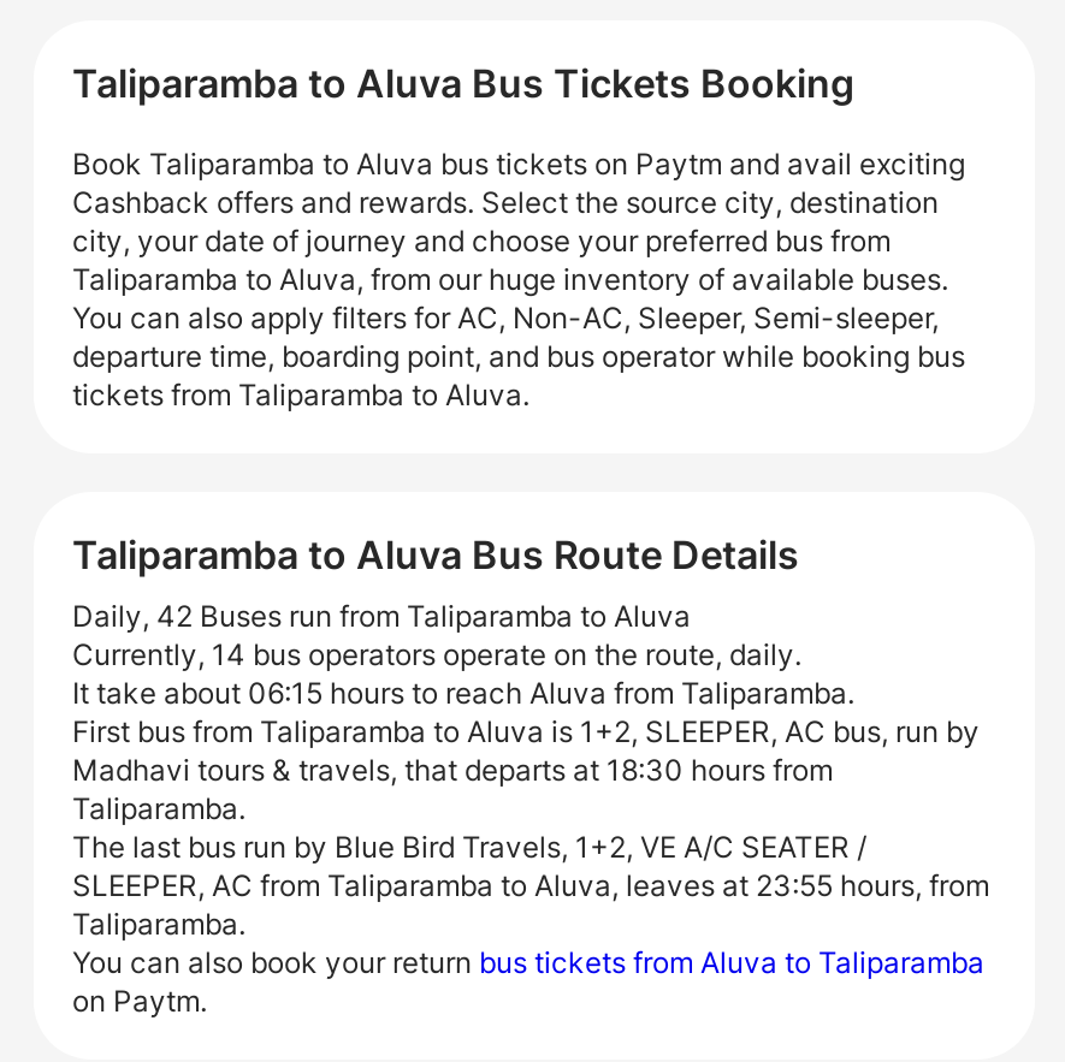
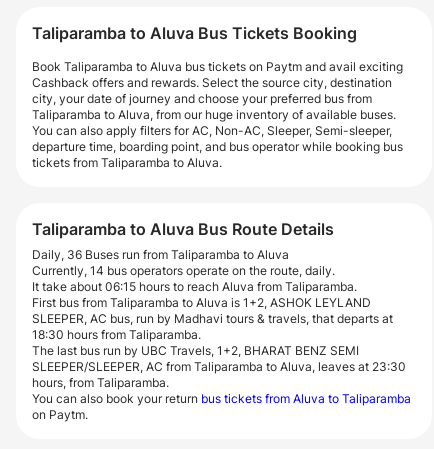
- Daily, 42 Buses run from Taliparamba to Aluva
+ Daily, 36 Buses run from Taliparamba to Aluva

- First bus from Taliparamba to Aluva is 1+2, SLEEPER, AC bus, run by
- Madhavi tours & travels, that departs at 18:30 hours from
- Taliparamba.
- The last bus run by Blue Bird Travels, 1+2, VE A/C SEATER /
- SLEEPER, AC from Taliparamba to Aluva, leaves at 23:55 hours, from
- Taliparamba.
+ First bus from Taliparamba to Aluva is 1+2, ASHOK LEYLAND
+ SLEEPER, AC bus, run by Madhavi tours & travels, that departs at
+ 18:30 hours from Taliparamba.
+ The last bus run by UBC Travels, 1+2, BHARAT BENZ SEMI
+ SLEEPER/SLEEPER, AC from Taliparamba to Aluva, leaves at 23:30
+ hours, from Taliparamba.
